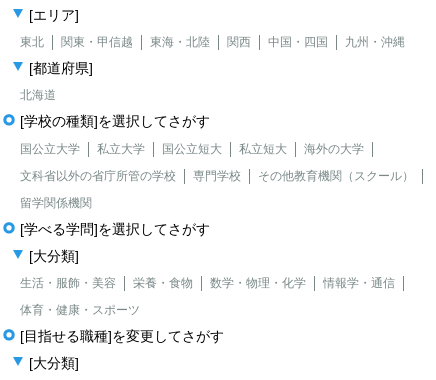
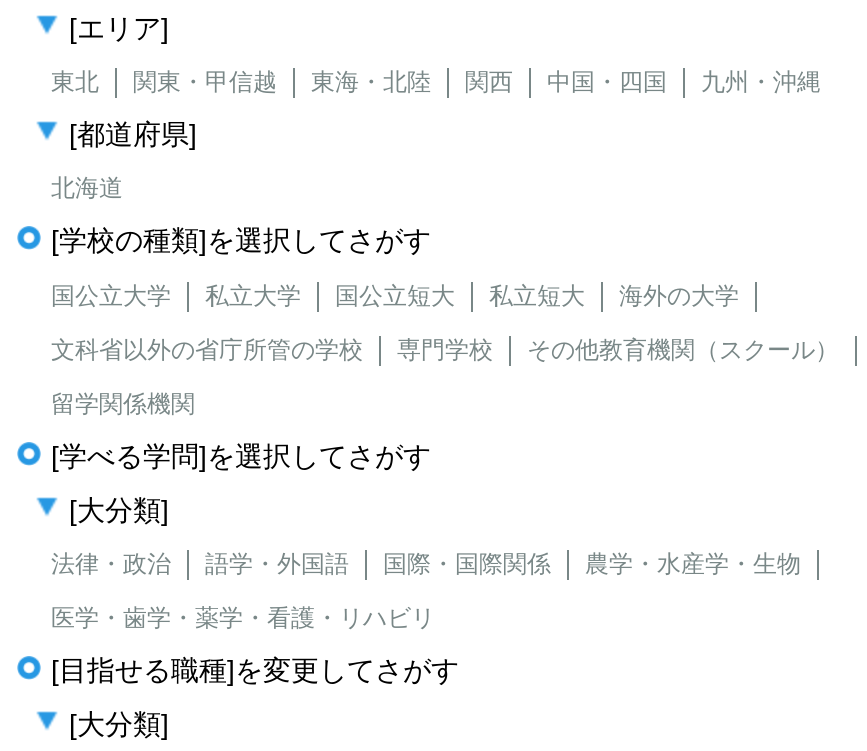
- 生活・服飾・美容
- 栄養・食物
- 数学・物理・化学
- 情報学・通信
+ 法律・政治
+ 語学・外国語
+ 国際・国際関係
+ 農学・水産学・生物

- 体育・健康・スポーツ
+ 医学・歯学・薬学・看護・リハビリ
